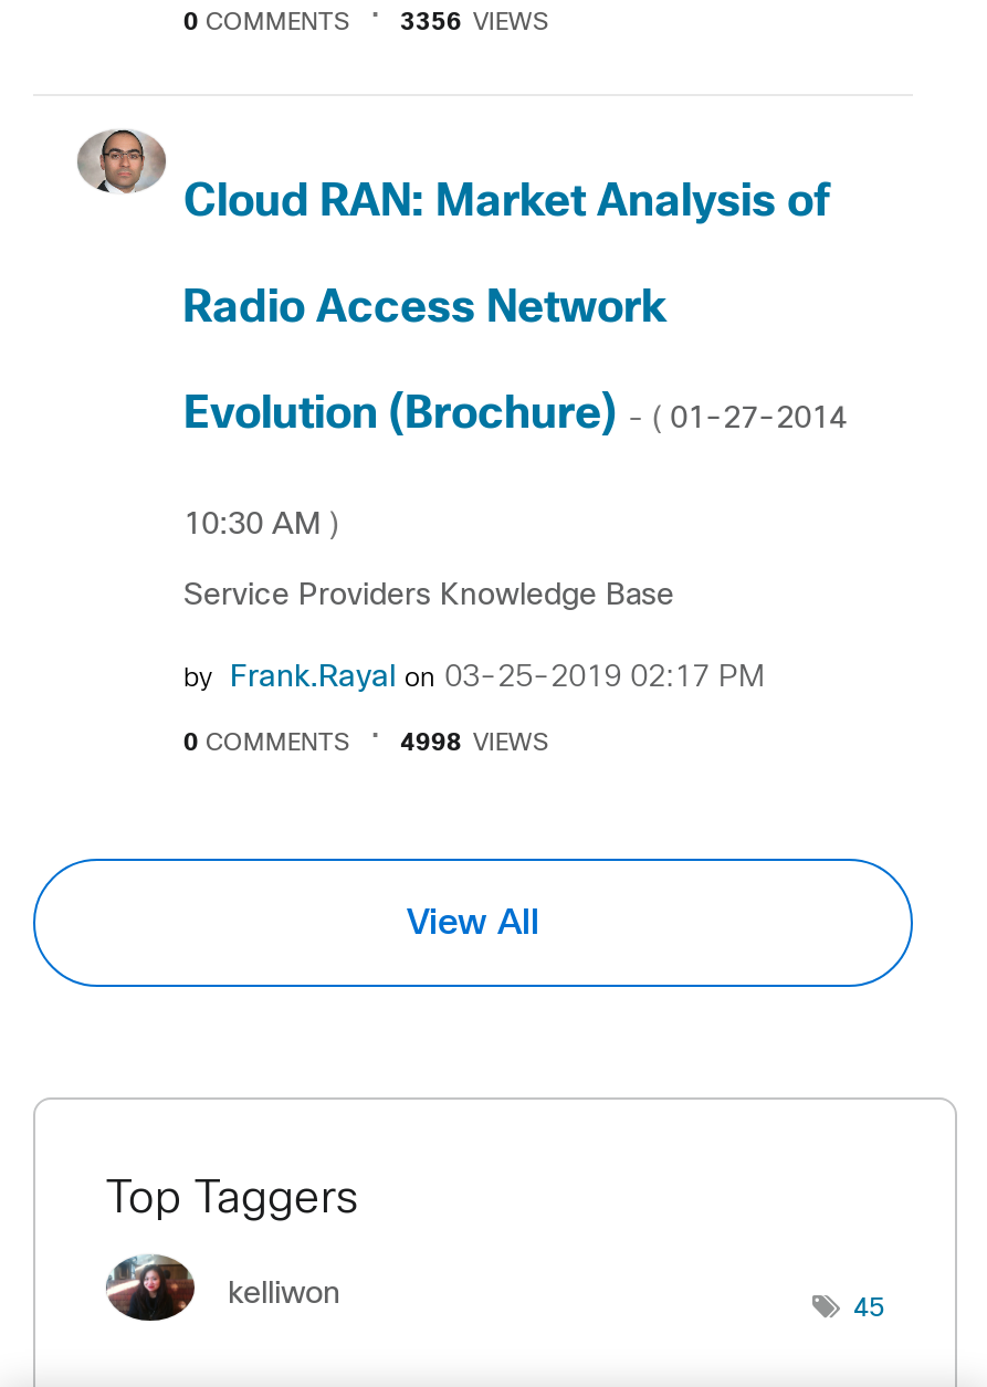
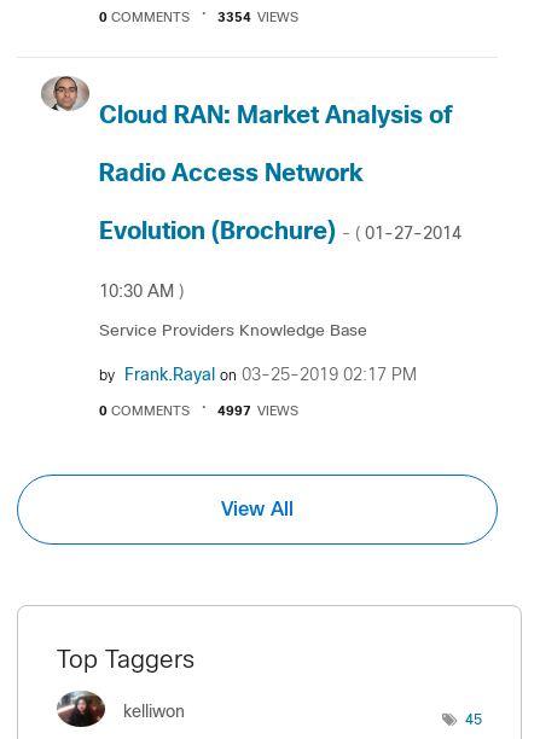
- 3356 VIEWS
+ 3354 VIEWS

- 4998 VIEWS
+ 4997 VIEWS
